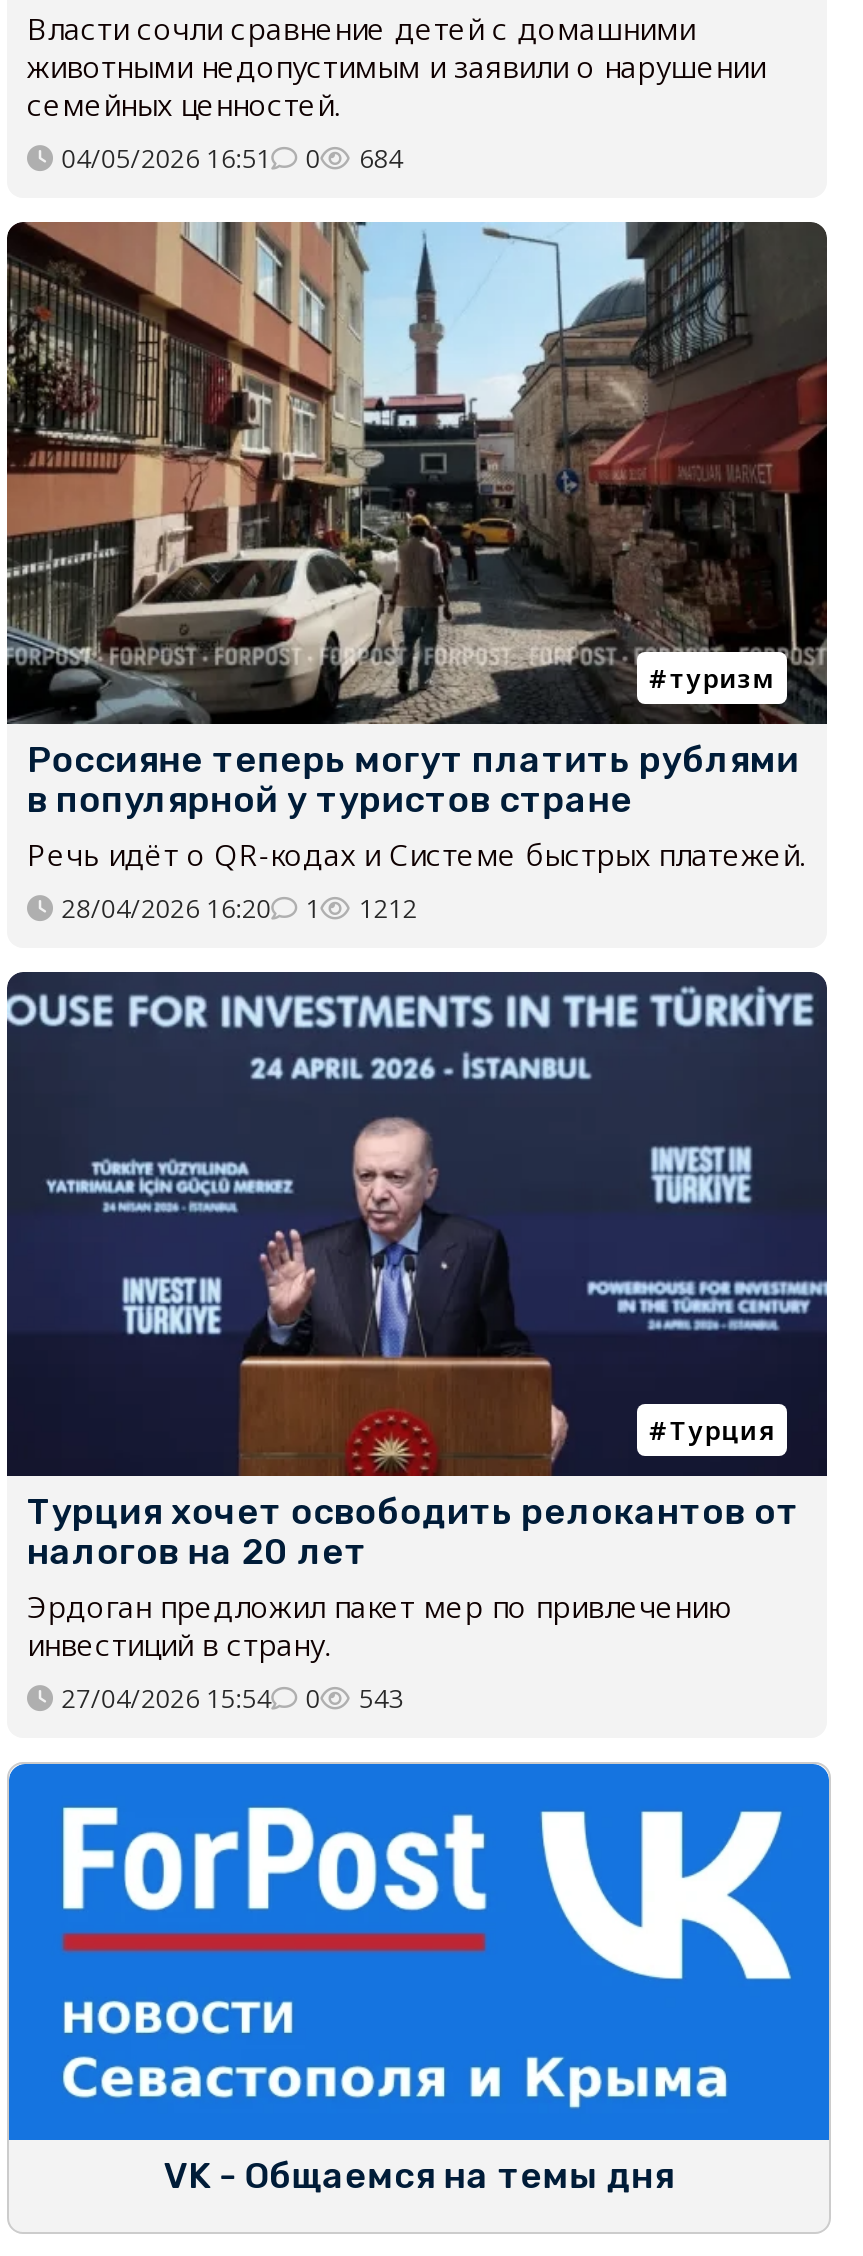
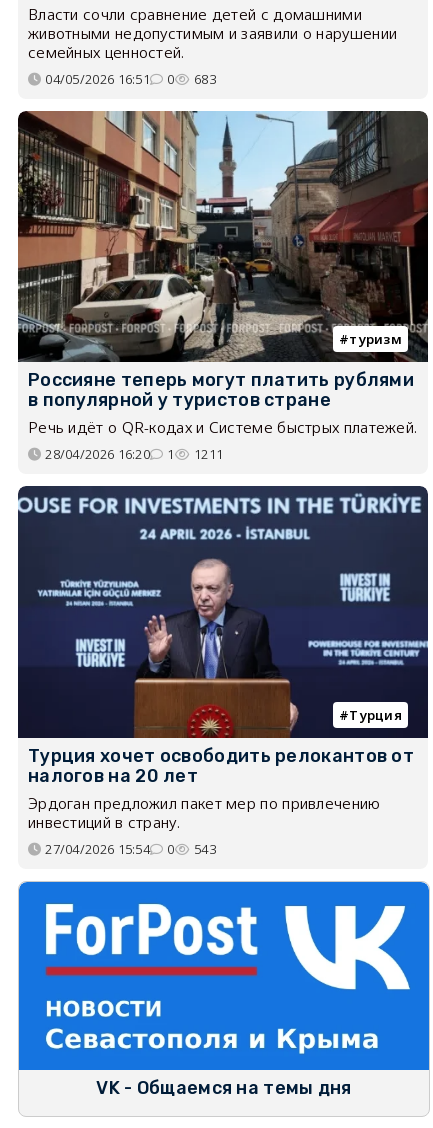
- 04/05/2026 16:51 0 684
+ 04/05/2026 16:51 0 683

- 28/04/2026 16:20 1 1212
+ 28/04/2026 16:20 1 1211
